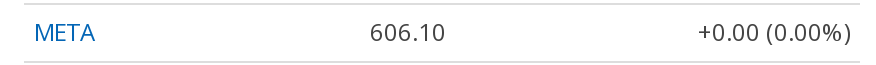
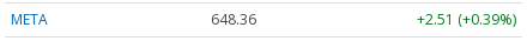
- 606.10
+ 648.36

- +0.00 (0.00%)
+ +2.51 (+0.39%)
